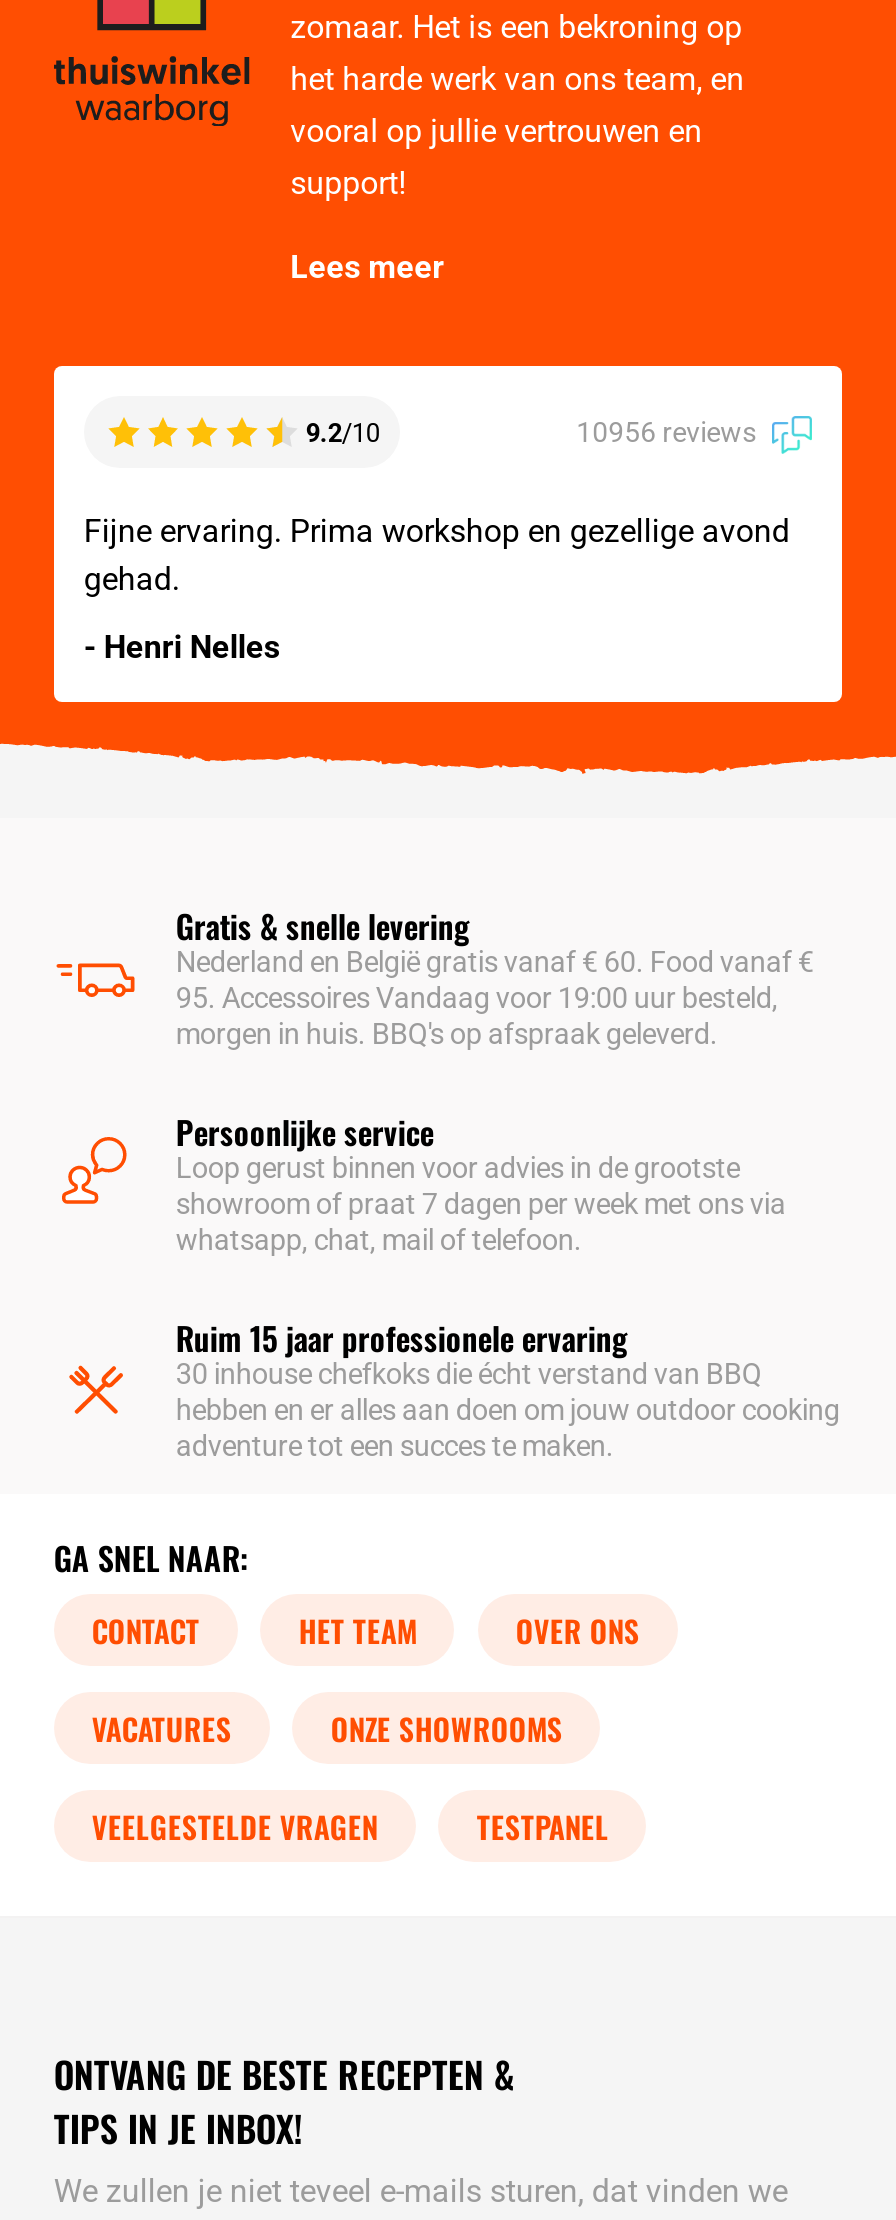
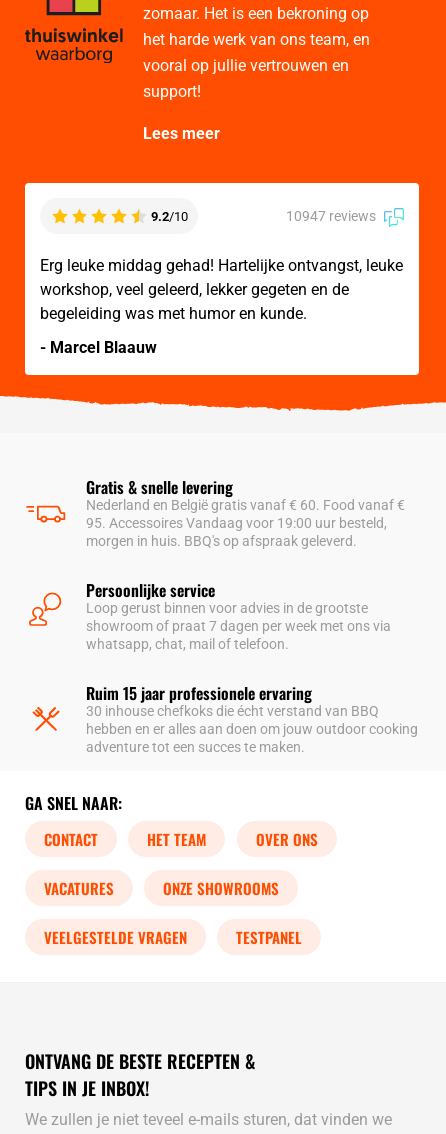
- 10956 reviews
+ 10947 reviews

- Fijne ervaring. Prima workshop en gezellige avond
- gehad.
+ Erg leuke middag gehad! Hartelijke ontvangst, leuke
+ workshop, veel geleerd, lekker gegeten en de
+ begeleiding was met humor en kunde.

- - Henri Nelles
+ - Marcel Blaauw
